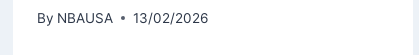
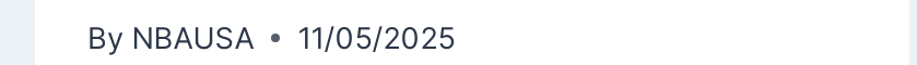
- By NBAUSA 13/02/2026
+ By NBAUSA 11/05/2025
